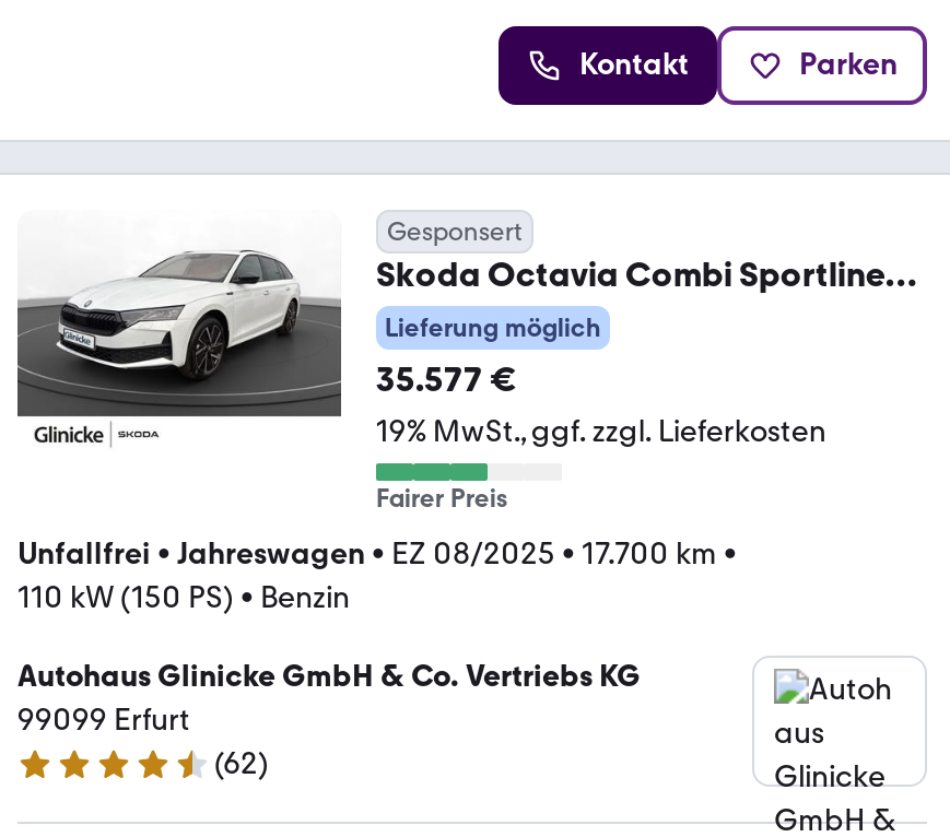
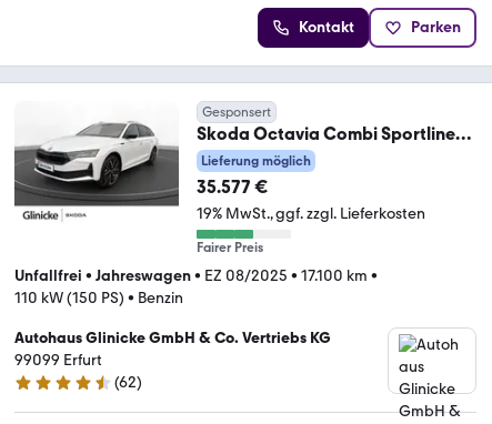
- Unfallfrei • Jahreswagen • EZ 08/2025 • 17.700 km •
+ Unfallfrei • Jahreswagen • EZ 08/2025 • 17.100 km •
